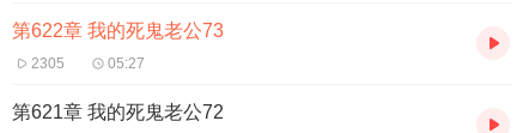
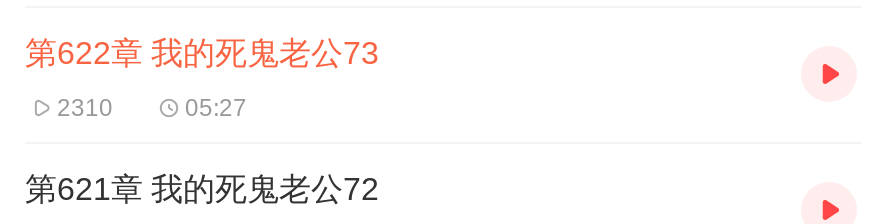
- 2305
+ 2310
